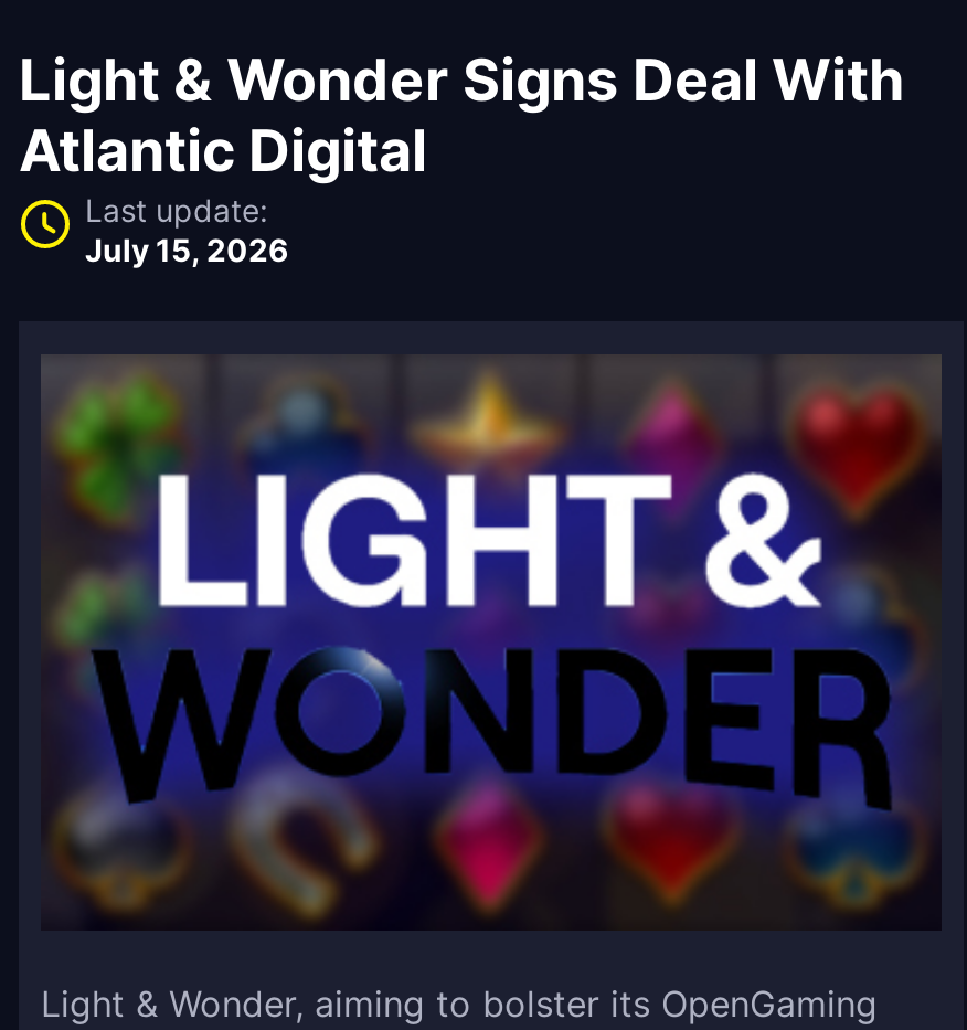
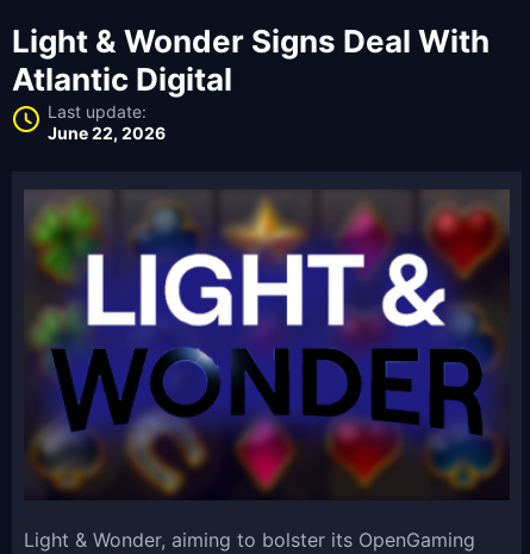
- July 15, 2026
+ June 22, 2026
